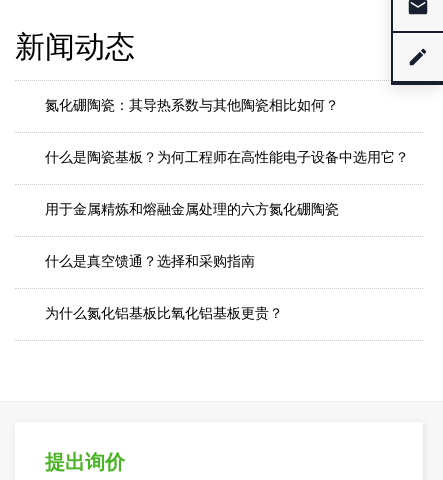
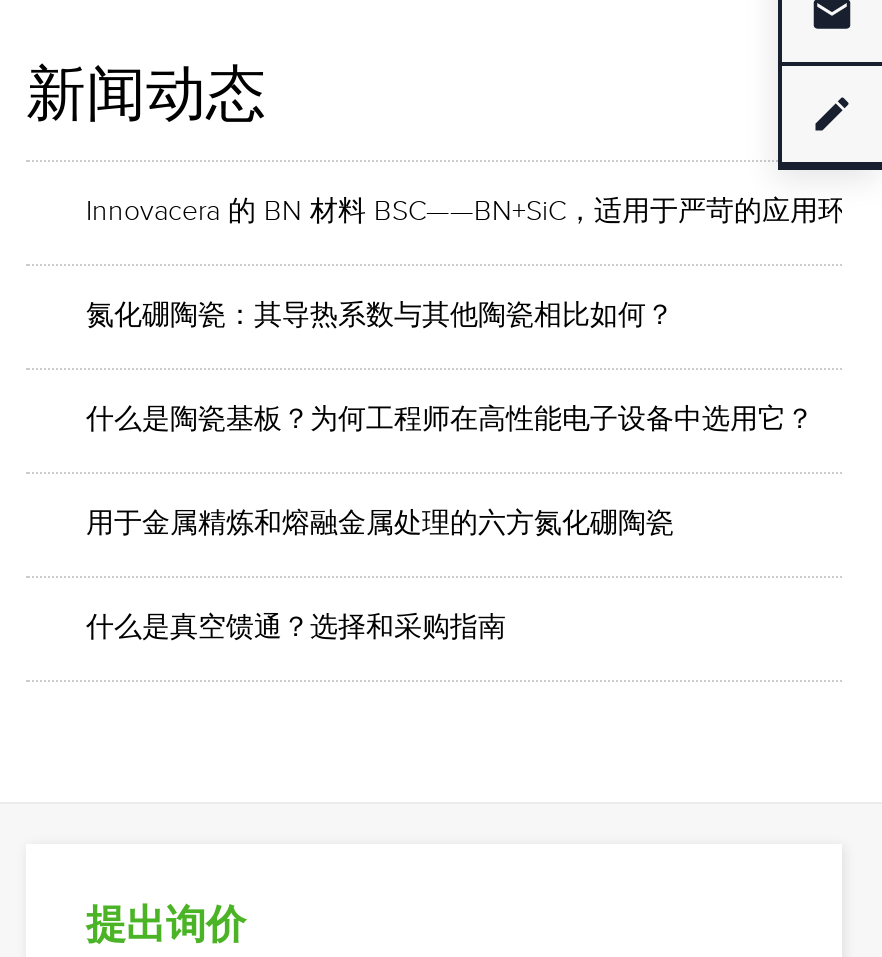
+ Innovacera 的 BN 材料 BSC——BN+SiC，适用于严苛的应用环境

moved down: 氮化硼陶瓷：其导热系数与其他陶瓷相比如何？ | 什么是陶瓷基板？为何工程师在高性能电子设备中选用它？ | 用于金属精炼和熔融金属处理的六方氮化硼陶瓷 | 什么是真空馈通？选择和采购指南

- 为什么氮化铝基板比氧化铝基板更贵？
